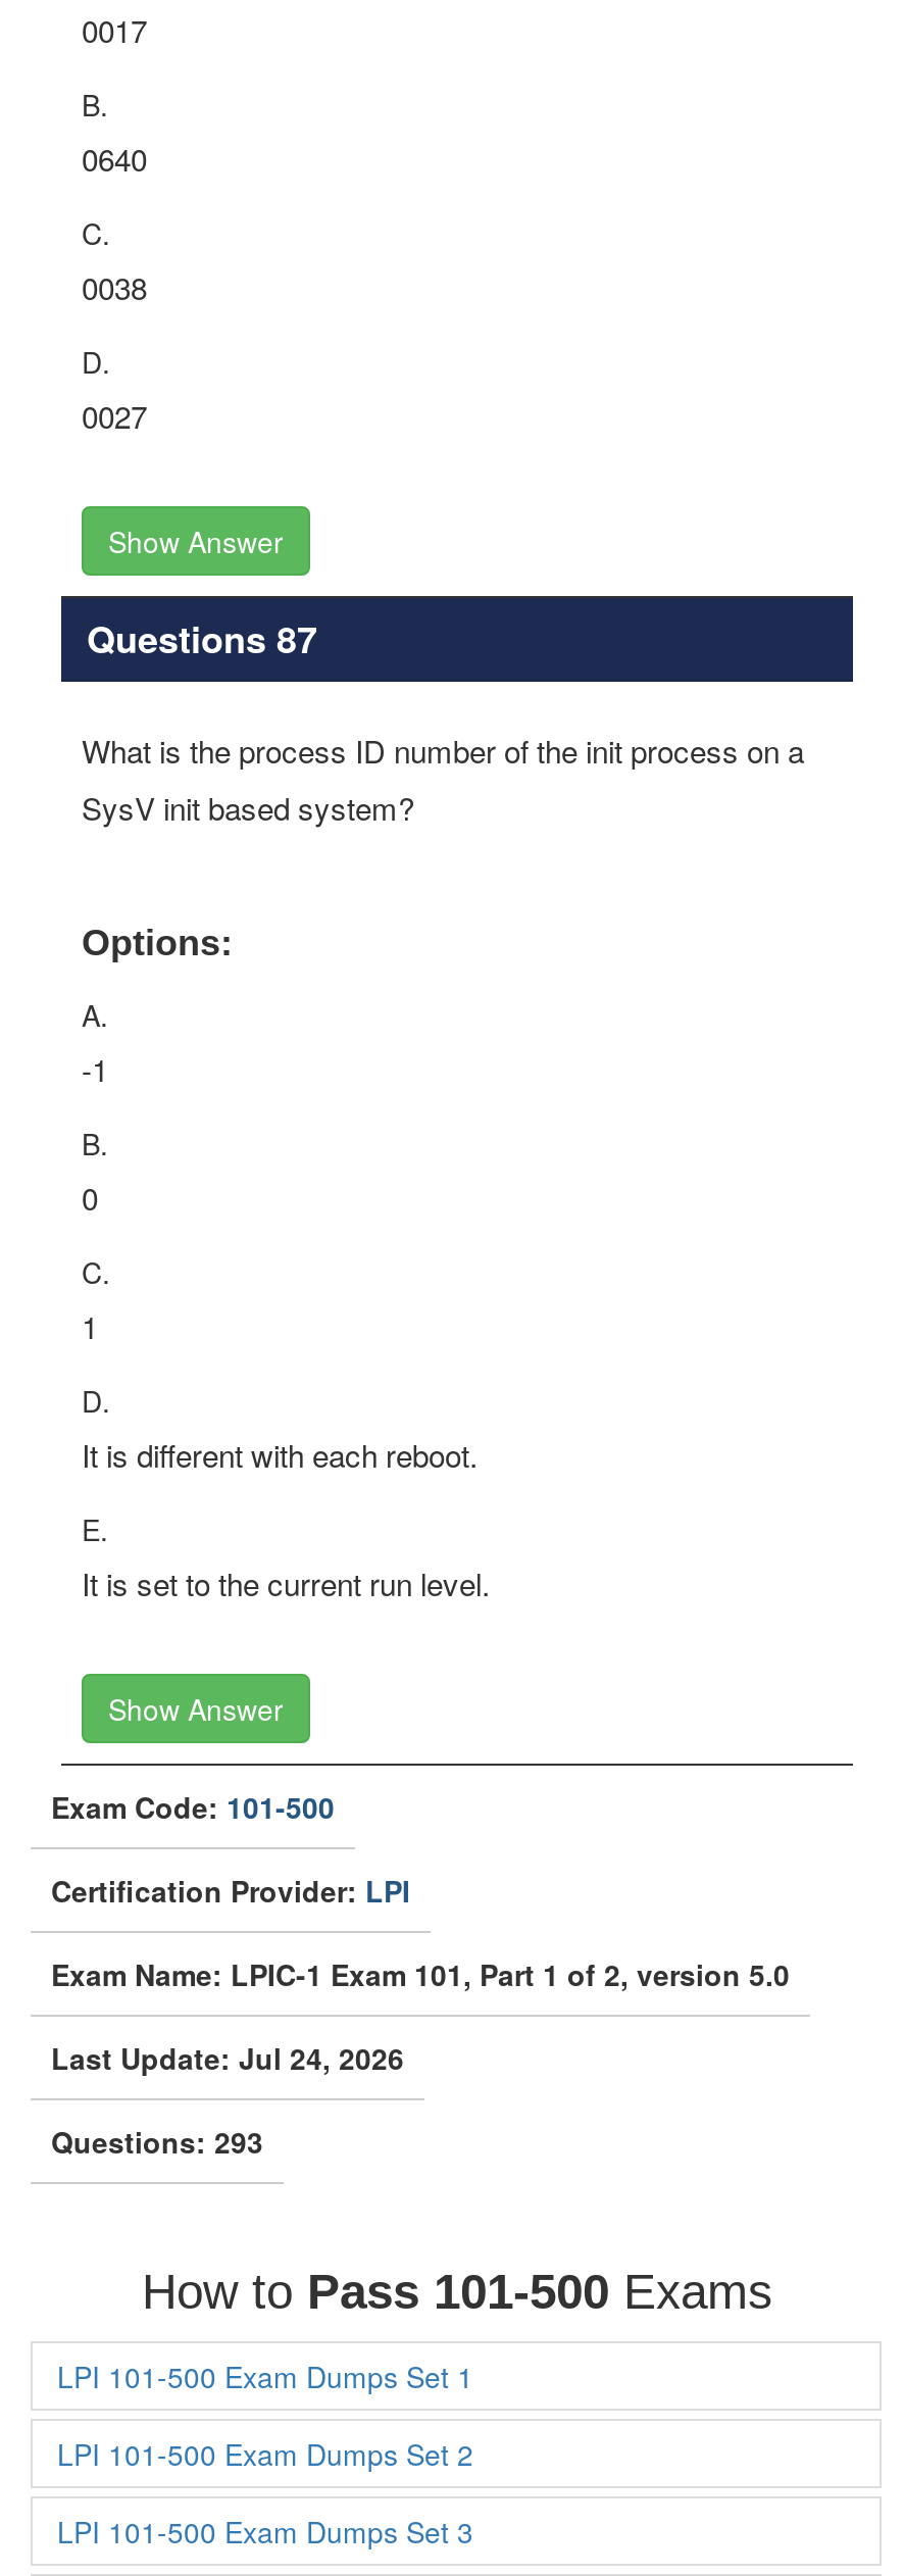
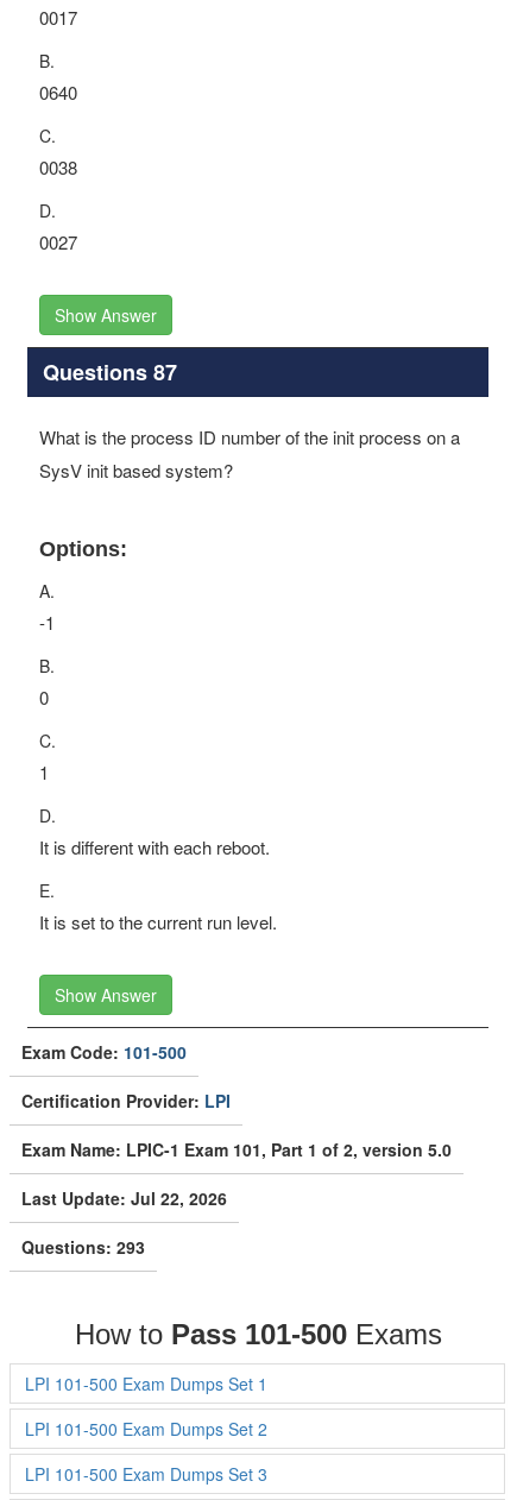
- Last Update: Jul 24, 2026
+ Last Update: Jul 22, 2026
